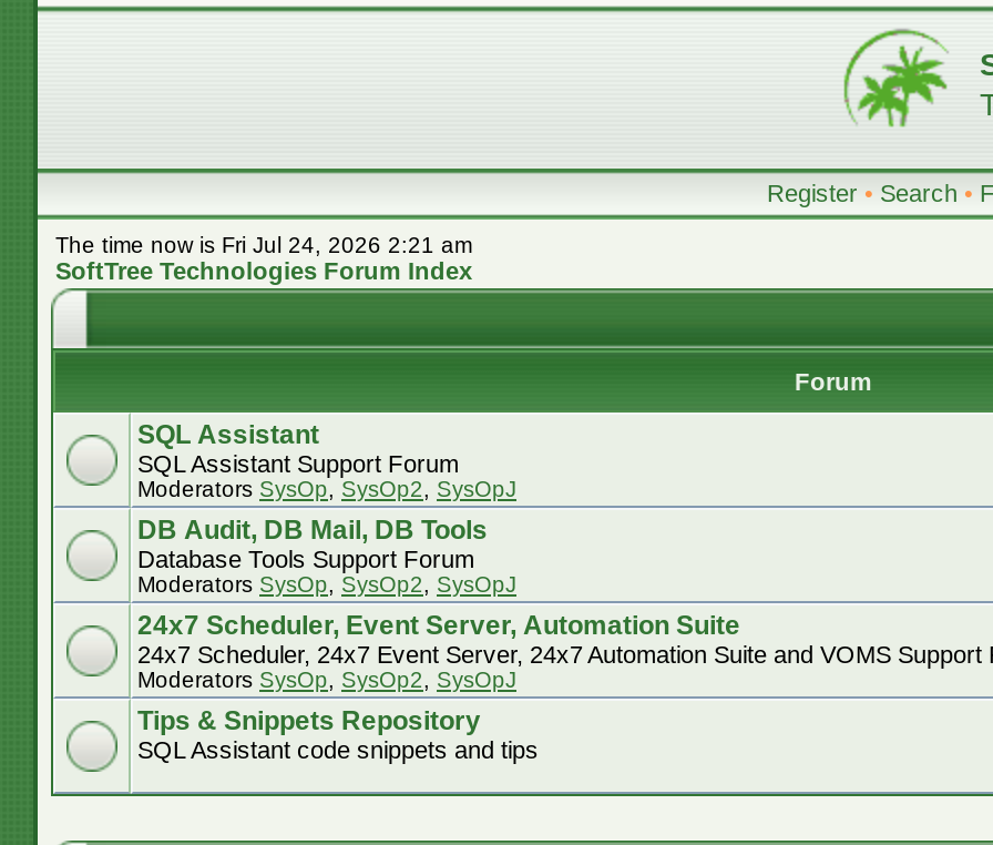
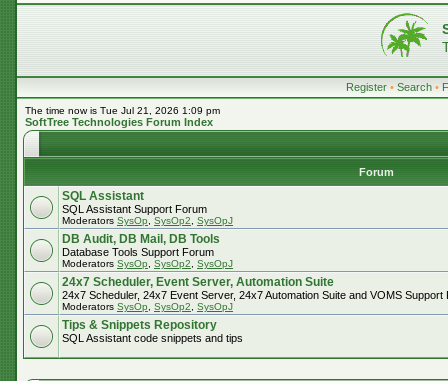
- The time now is Fri Jul 24, 2026 2:21 am
+ The time now is Tue Jul 21, 2026 1:09 pm
